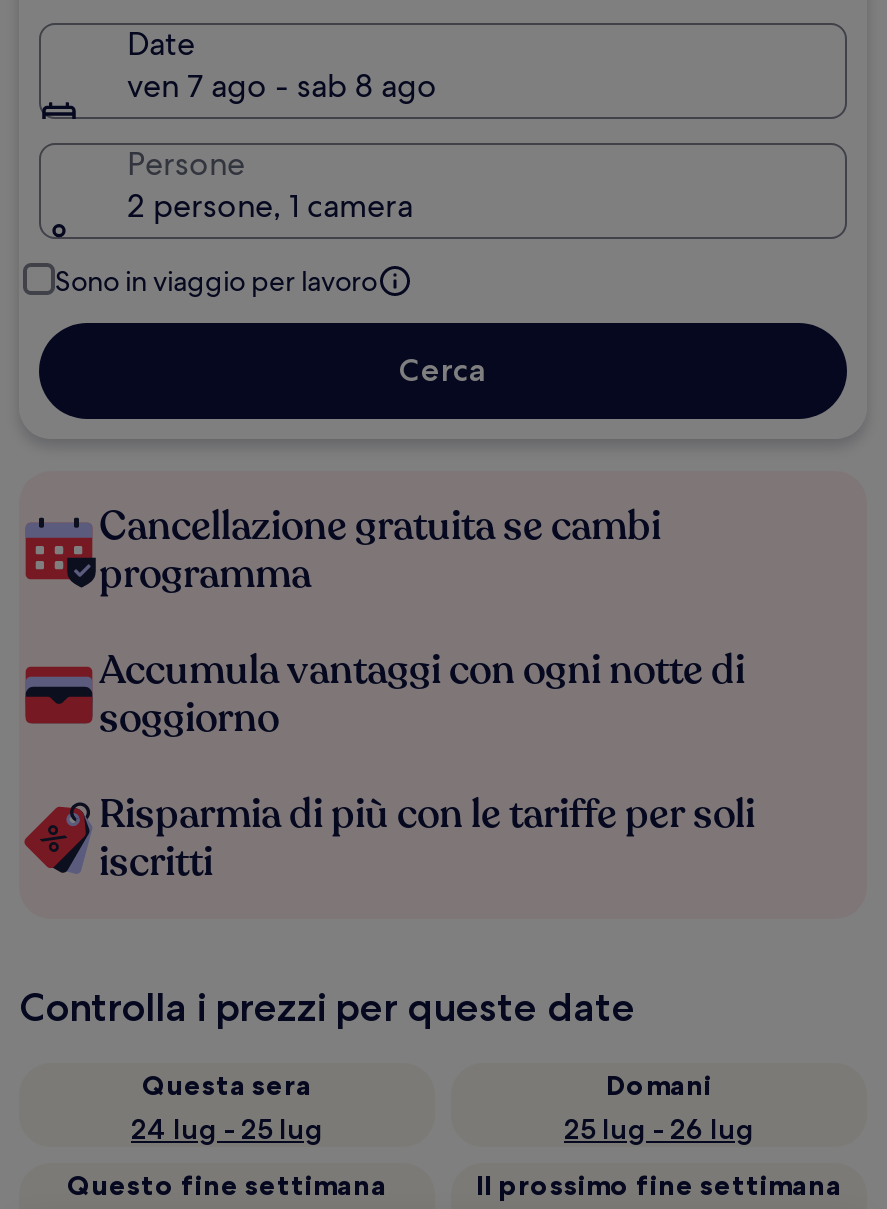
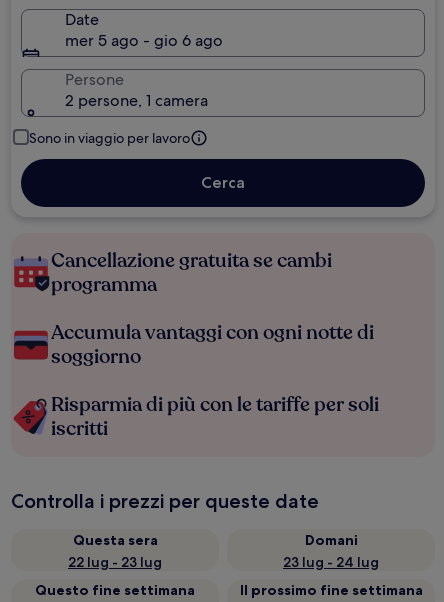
- ven 7 ago - sab 8 ago
+ mer 5 ago - gio 6 ago

- 24 lug - 25 lug
+ 22 lug - 23 lug

- 25 lug - 26 lug
+ 23 lug - 24 lug
